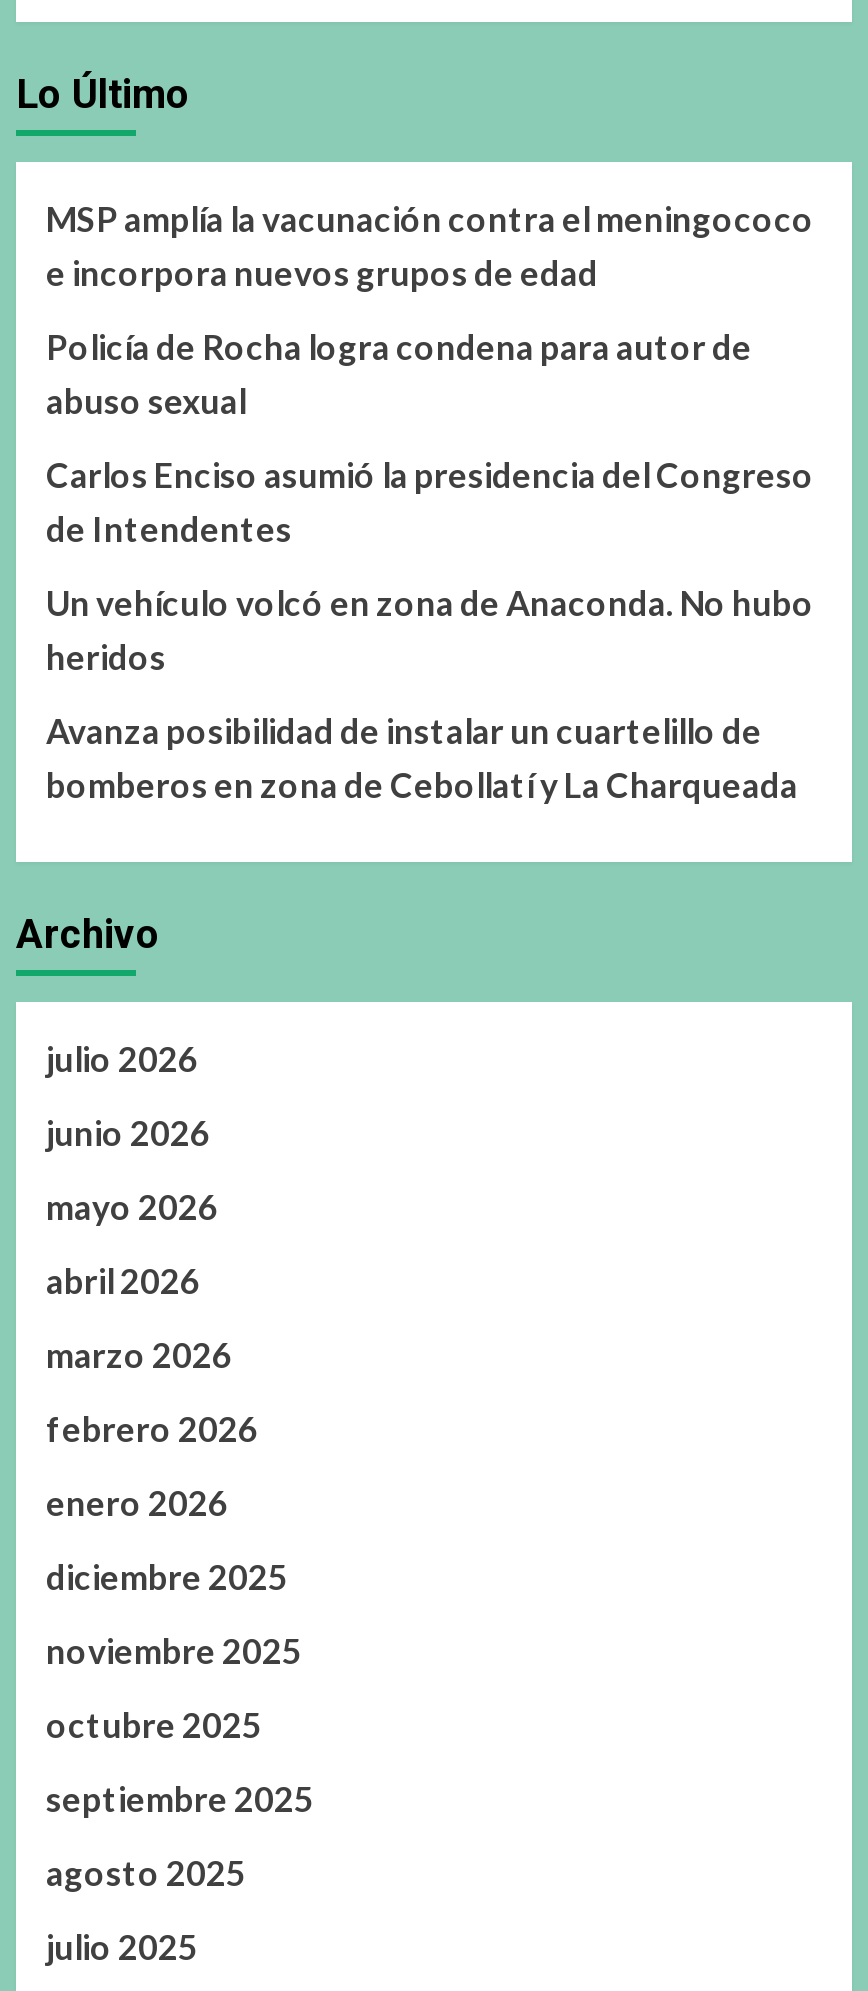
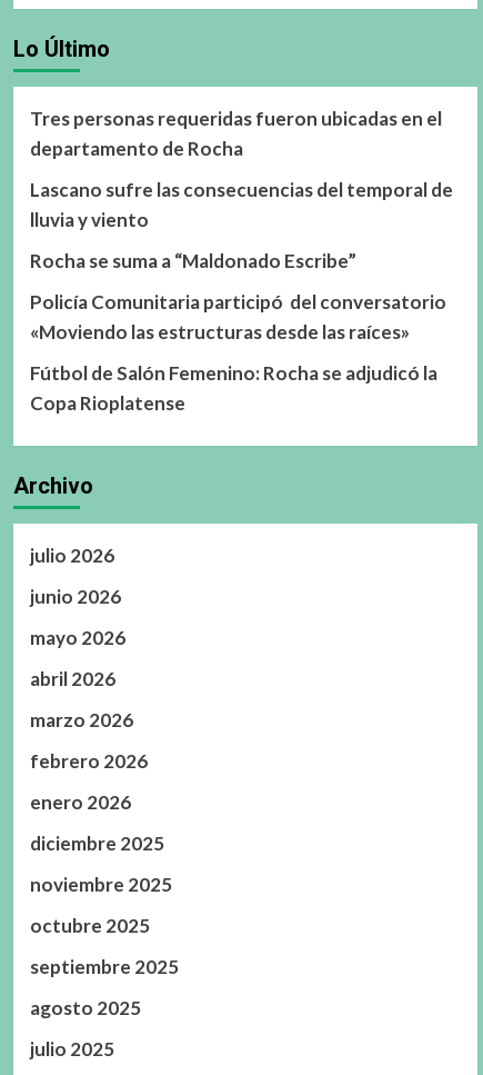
- MSP amplía la vacunación contra el meningococo
- e incorpora nuevos grupos de edad
+ Tres personas requeridas fueron ubicadas en el
+ departamento de Rocha

- Policía de Rocha logra condena para autor de
- abuso sexual
+ Lascano sufre las consecuencias del temporal de
+ lluvia y viento

- Carlos Enciso asumió la presidencia del Congreso
- de Intendentes
+ Rocha se suma a “Maldonado Escribe”

- Un vehículo volcó en zona de Anaconda. No hubo
- heridos
+ Policía Comunitaria participó del conversatorio
+ «Moviendo las estructuras desde las raíces»

- Avanza posibilidad de instalar un cuartelillo de
- bomberos en zona de Cebollatí y La Charqueada
+ Fútbol de Salón Femenino: Rocha se adjudicó la
+ Copa Rioplatense
